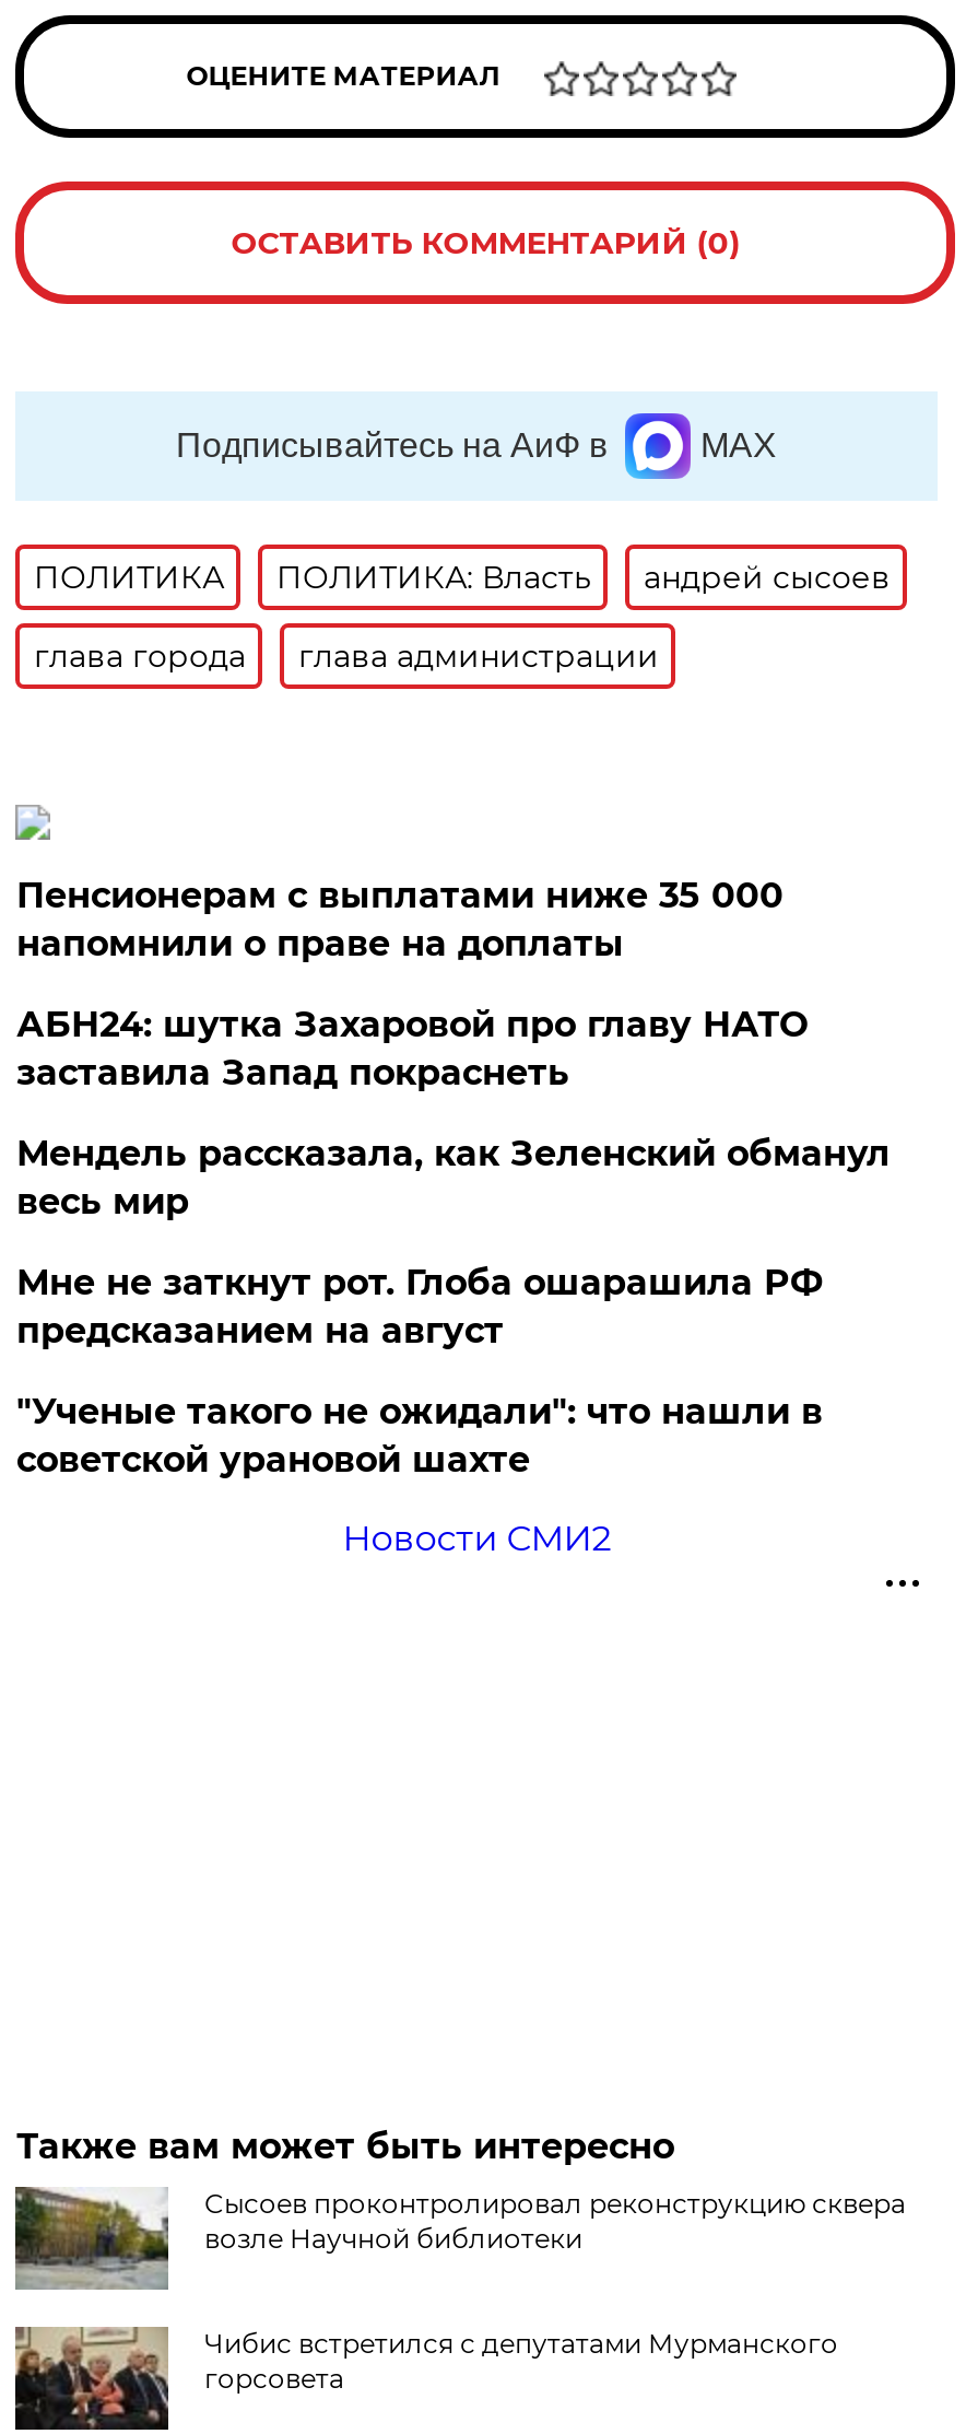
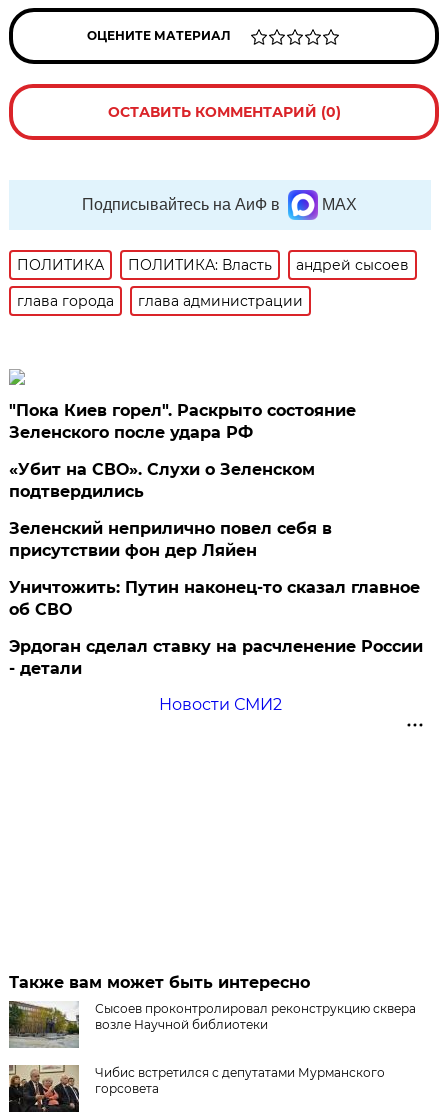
- Пенсионерам с выплатами ниже 35 000
- напомнили о праве на доплаты
+ "Пока Киев горел". Раскрыто состояние
+ Зеленского после удара РФ

- АБН24: шутка Захаровой про главу НАТО
- заставила Запад покраснеть
+ «Убит на СВО». Слухи о Зеленском
+ подтвердились

- Мендель рассказала, как Зеленский обманул
- весь мир
+ Зеленский неприлично повел cебя в
+ присутствии фон дер Ляйен

- Мне не заткнут рот. Глоба ошарашила РФ
- предсказанием на август
+ Уничтожить: Путин наконец-то сказал главное
+ об СВО

- "Ученые такого не ожидали": что нашли в
- советской урановой шахте
+ Эрдоган сделал ставку на расчленение России
+ - детали
